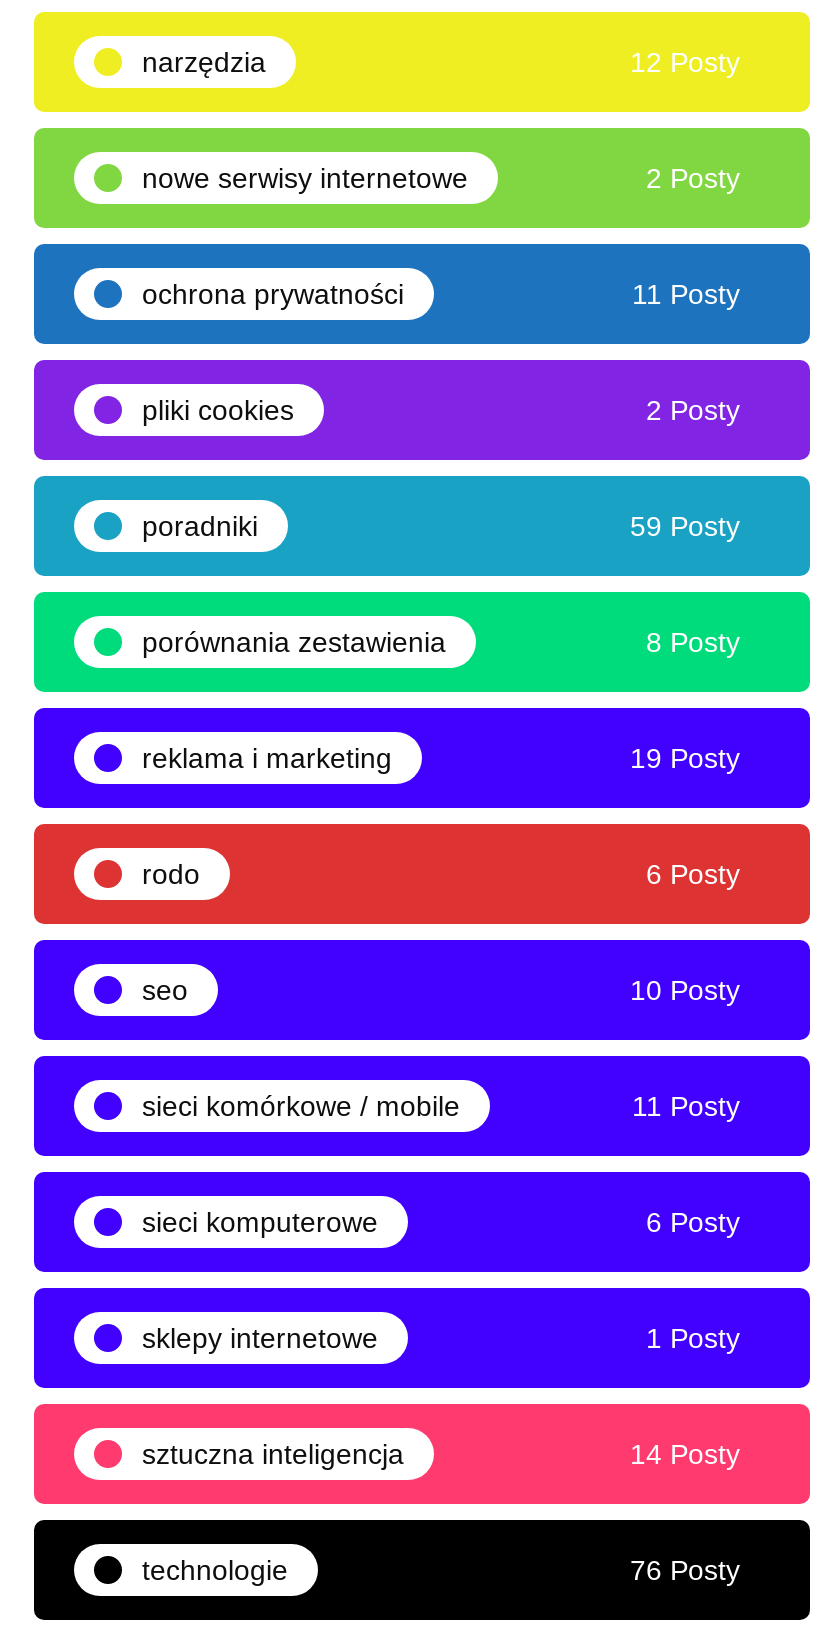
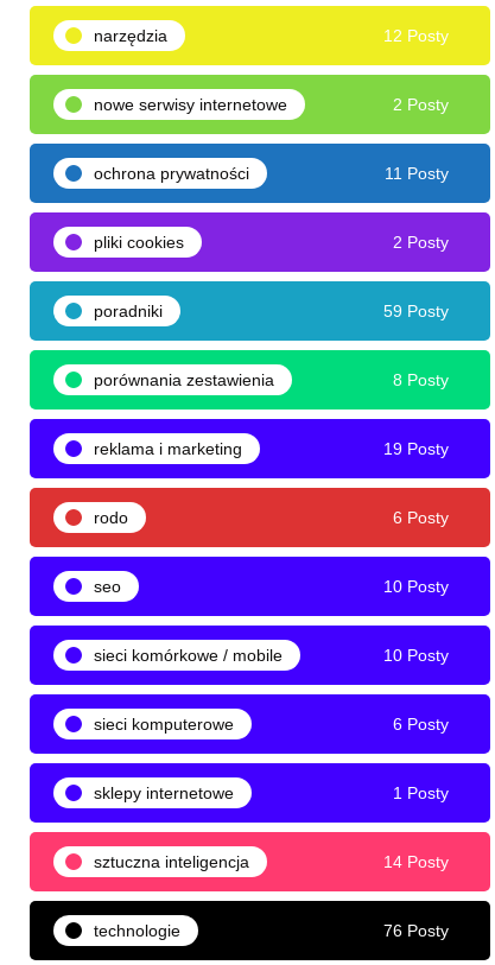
- 11 Posty
+ 10 Posty
